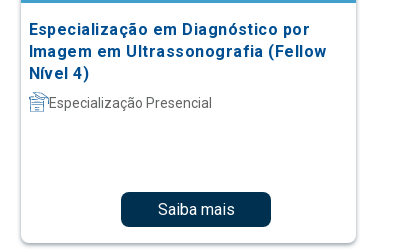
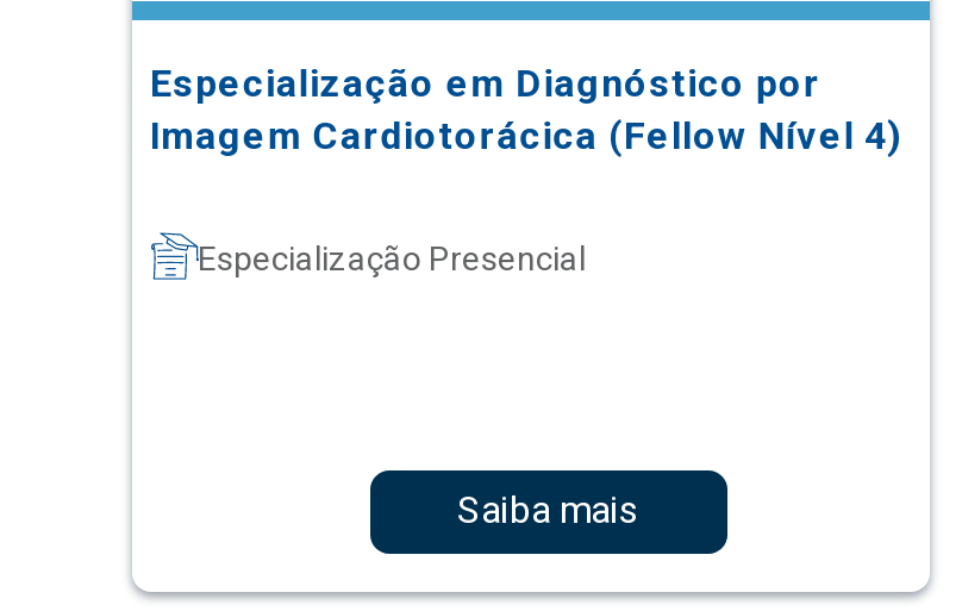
- Imagem em Ultrassonografia (Fellow
- Nível 4)
+ Imagem Cardiotorácica (Fellow Nível 4)
